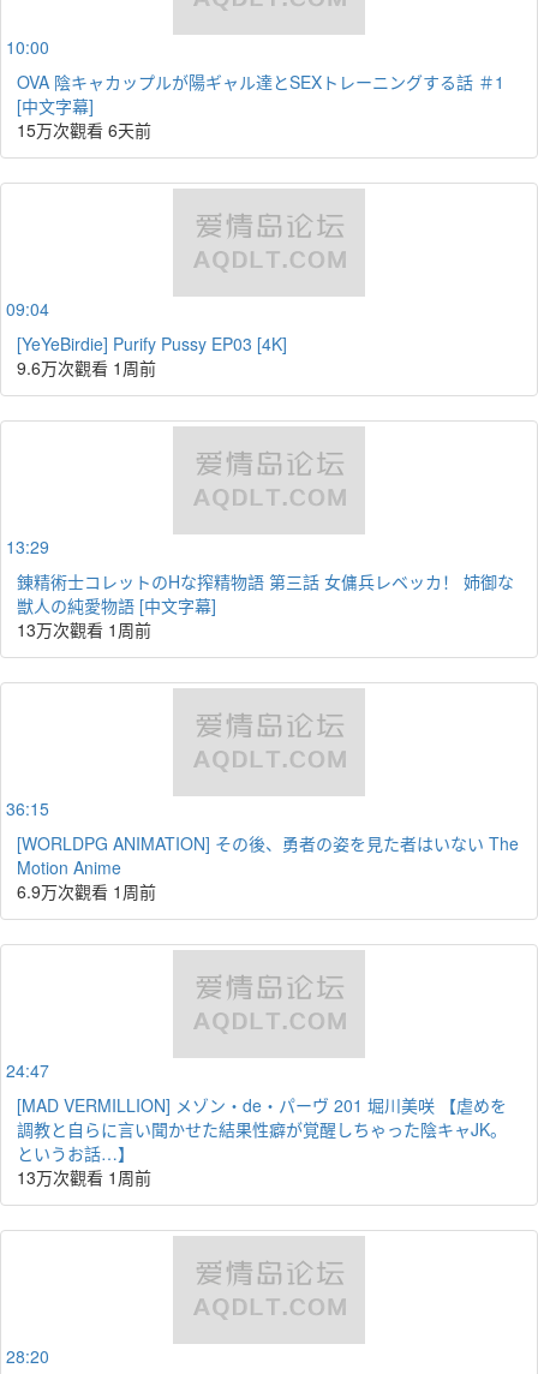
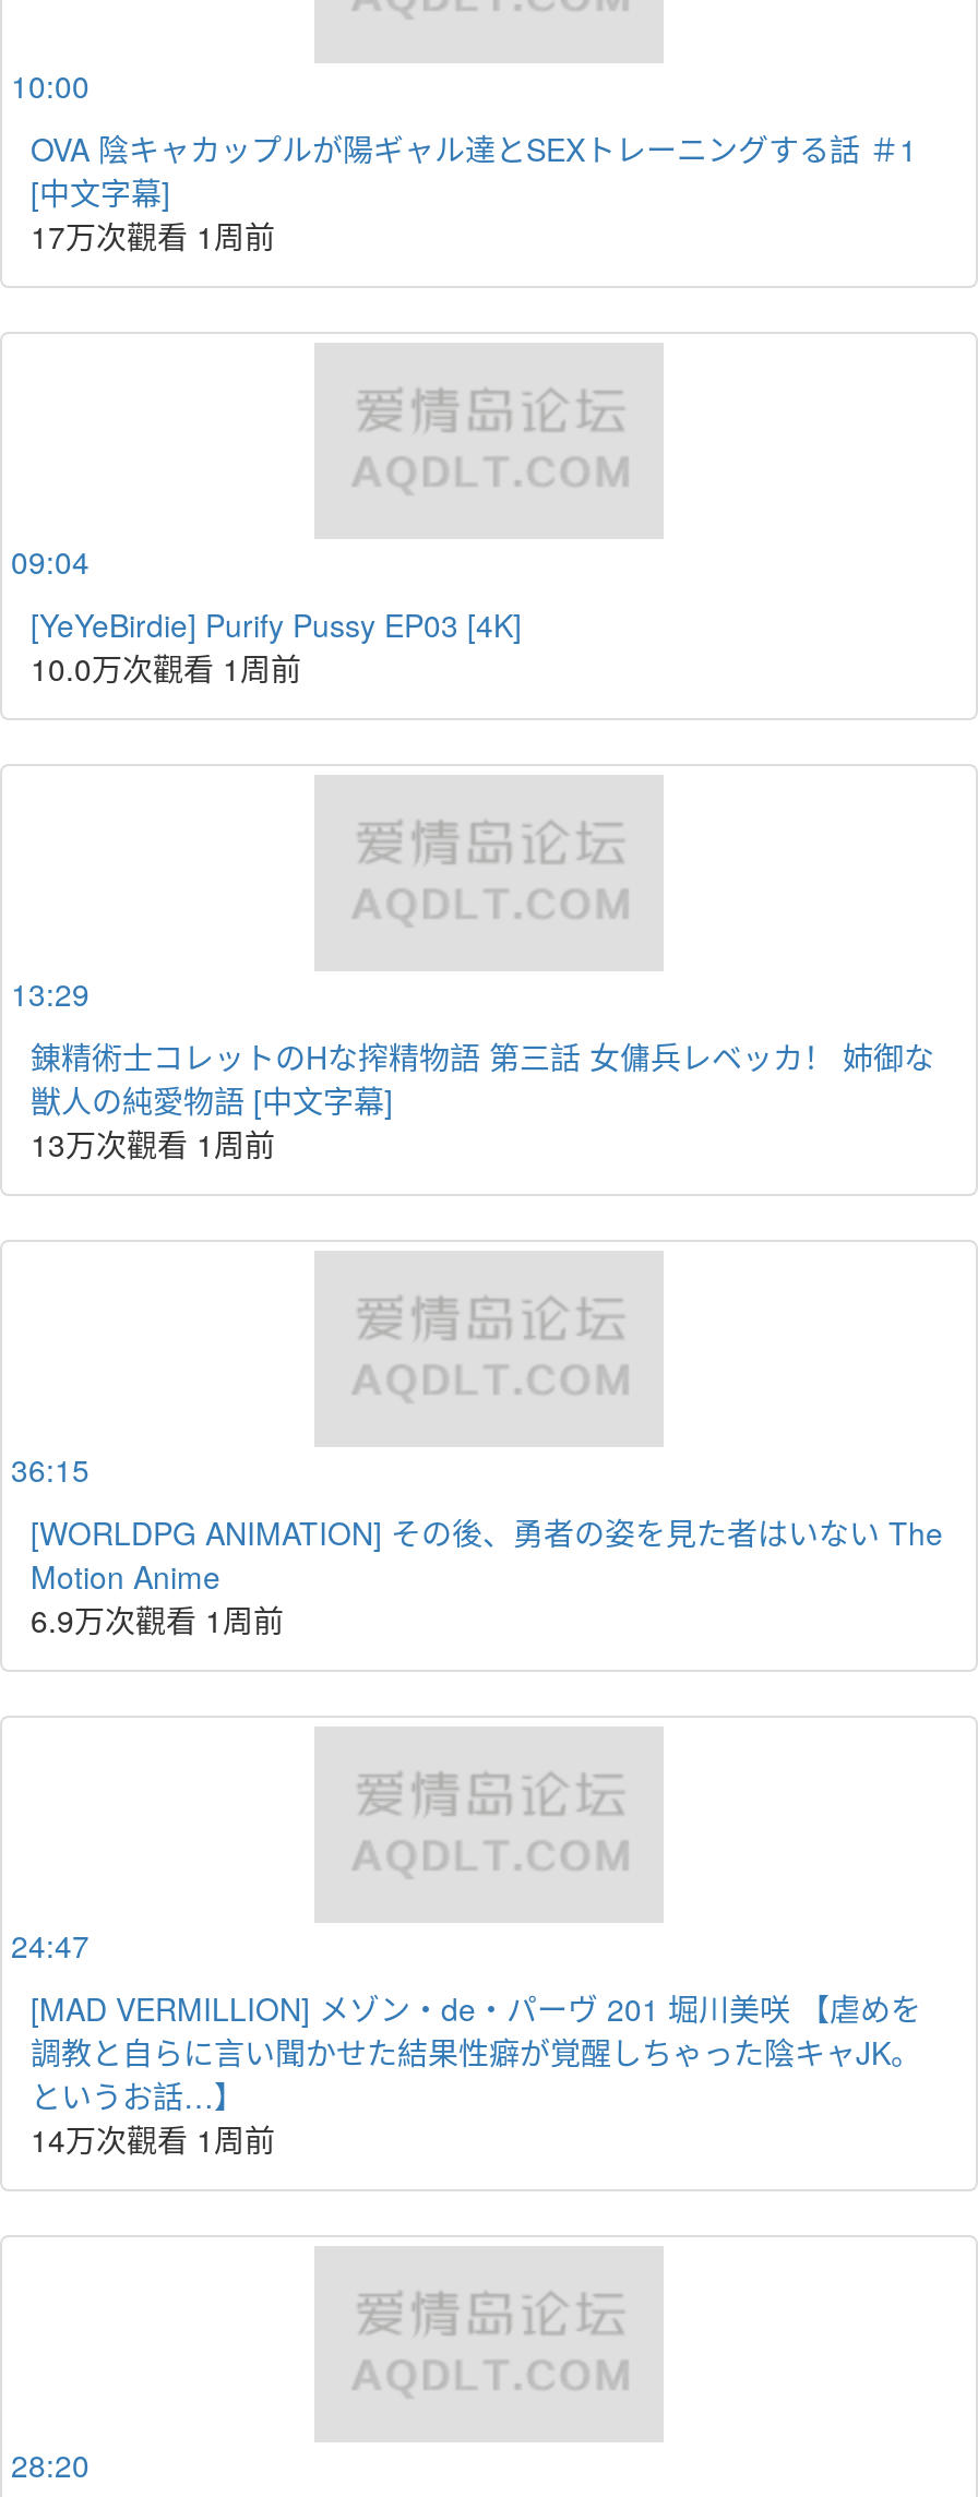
- 15万次觀看 6天前
+ 17万次觀看 1周前

- 9.6万次觀看 1周前
+ 10.0万次觀看 1周前

- 13万次觀看 1周前
+ 14万次觀看 1周前
